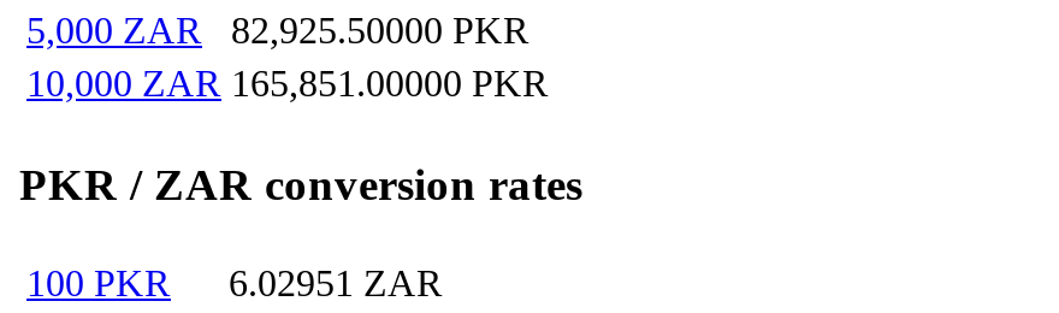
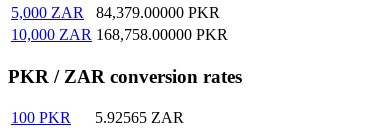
- 5,000 ZAR 82,925.50000 PKR
+ 5,000 ZAR 84,379.00000 PKR

- 10,000 ZAR 165,851.00000 PKR
+ 10,000 ZAR 168,758.00000 PKR

- 100 PKR 6.02951 ZAR
+ 100 PKR 5.92565 ZAR
